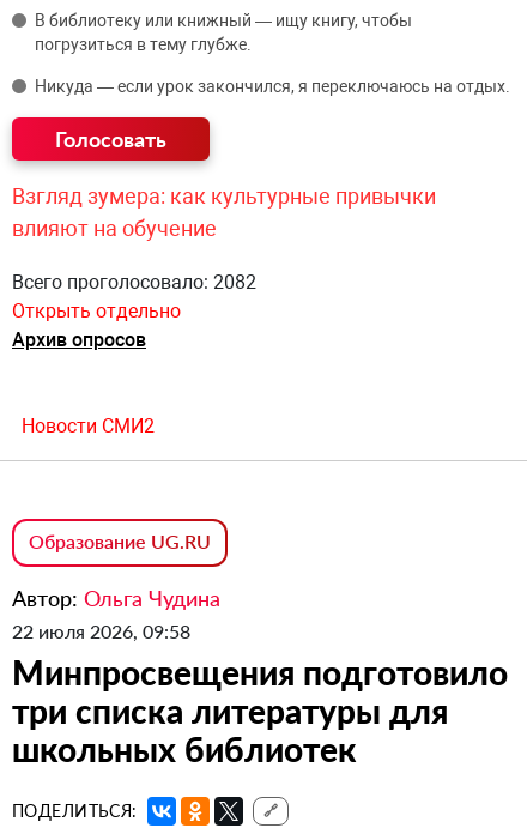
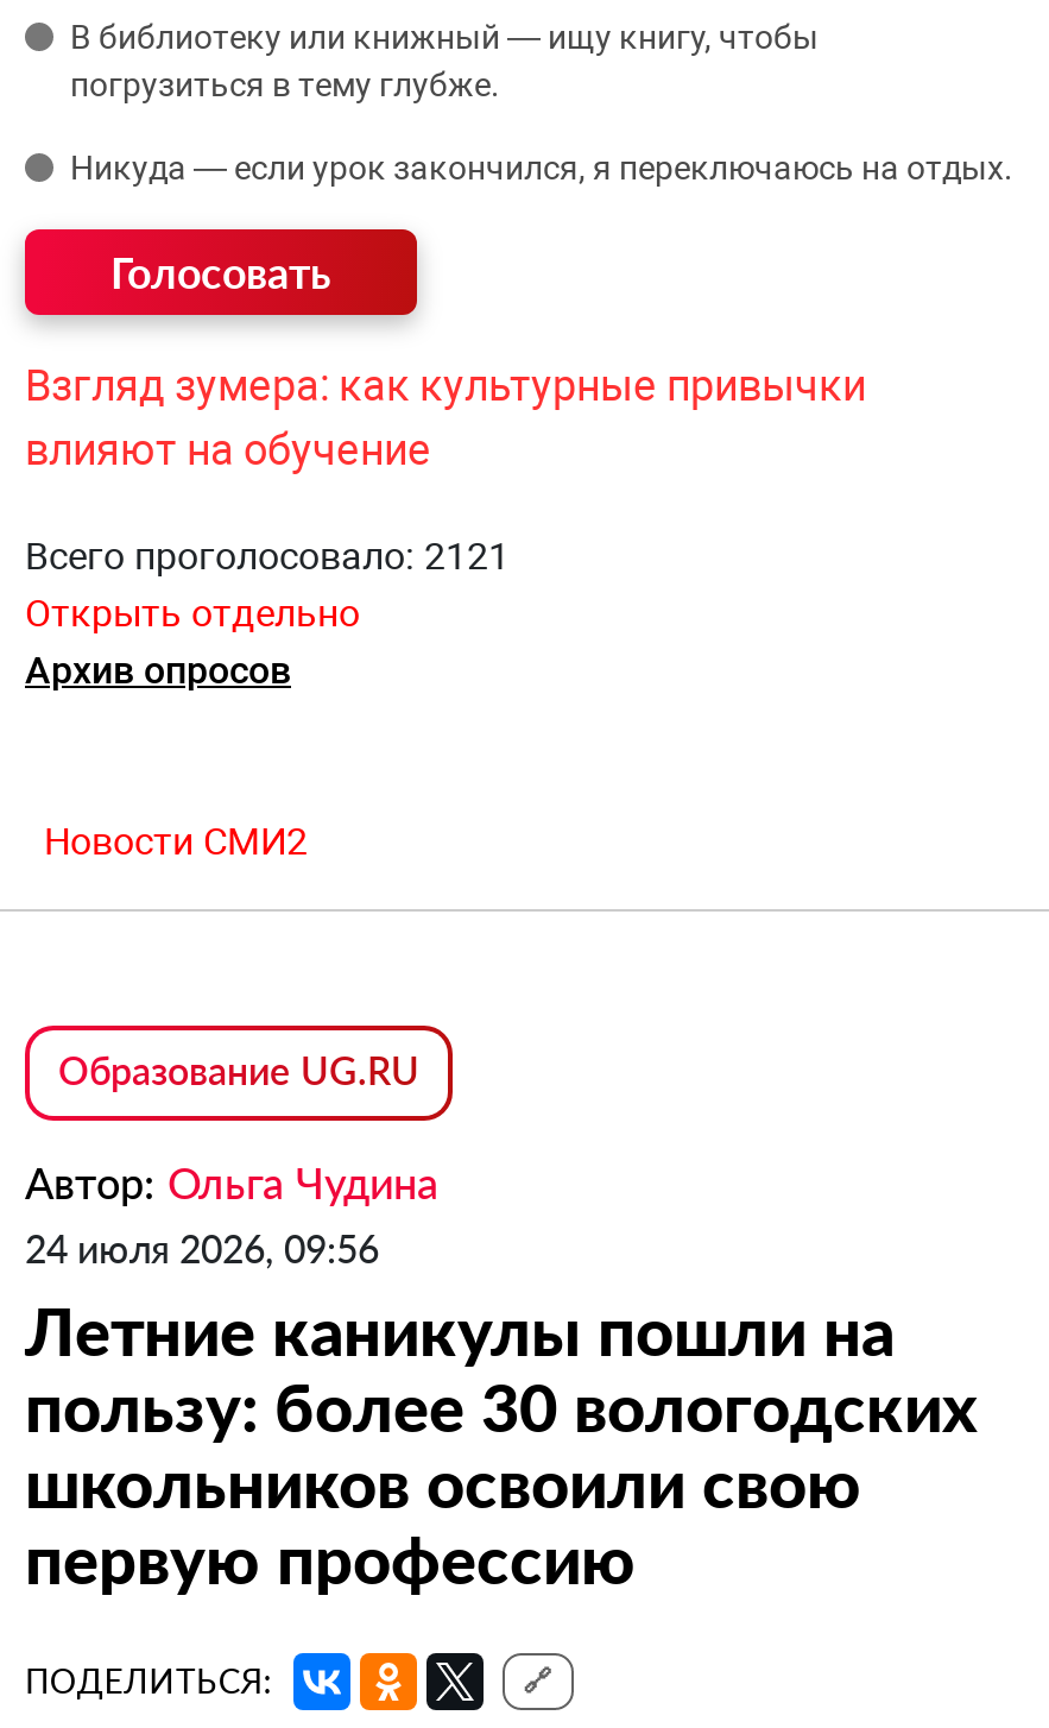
- Всего проголосовало: 2082
+ Всего проголосовало: 2121

- 22 июля 2026, 09:58
- Минпросвещения подготовило
- три списка литературы для
- школьных библиотек
+ 24 июля 2026, 09:56
+ Летние каникулы пошли на
+ пользу: более 30 вологодских
+ школьников освоили свою
+ первую профессию
